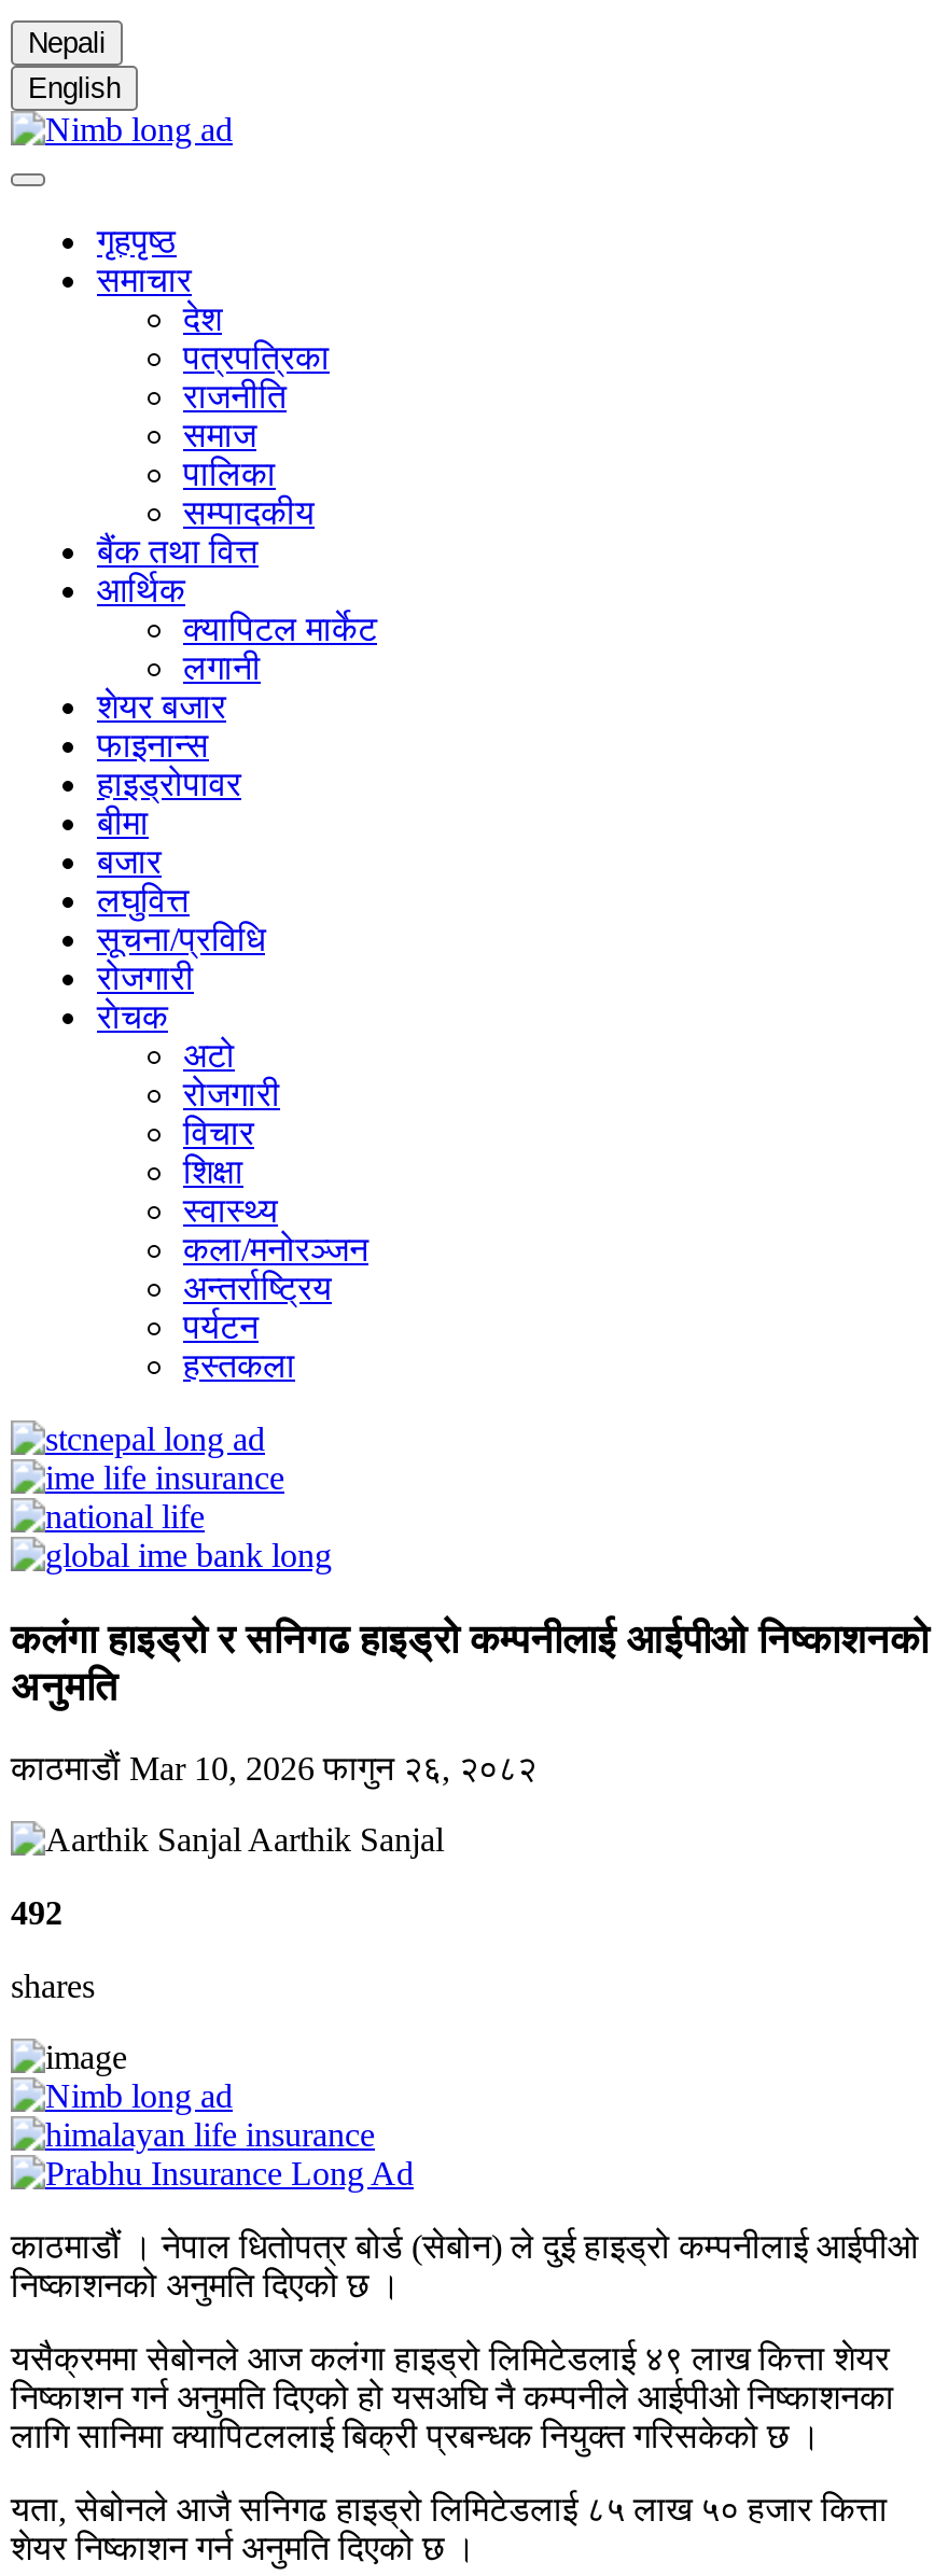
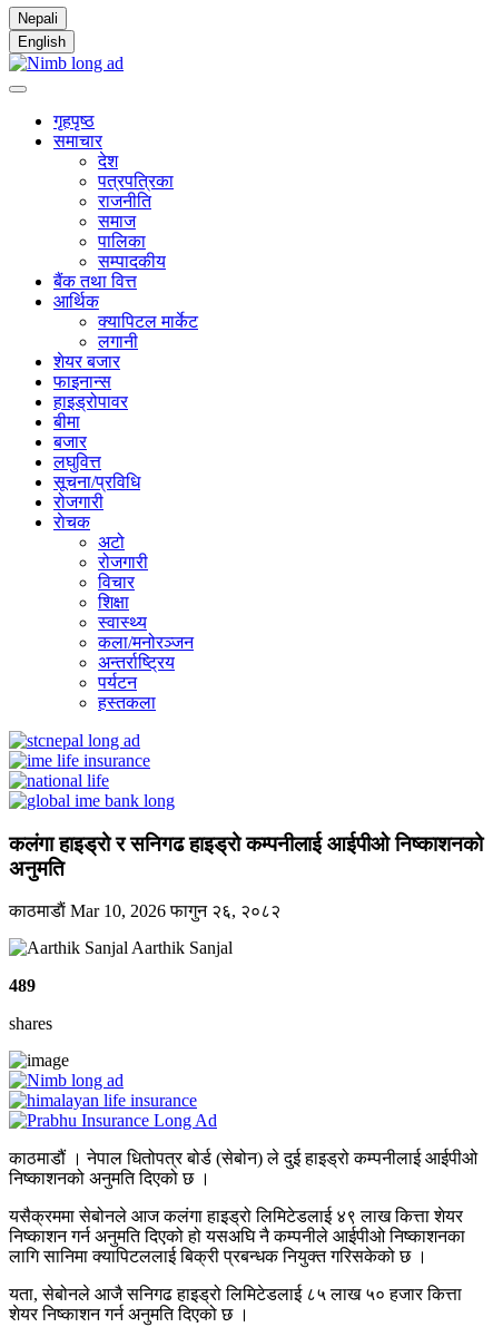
- 492
+ 489
